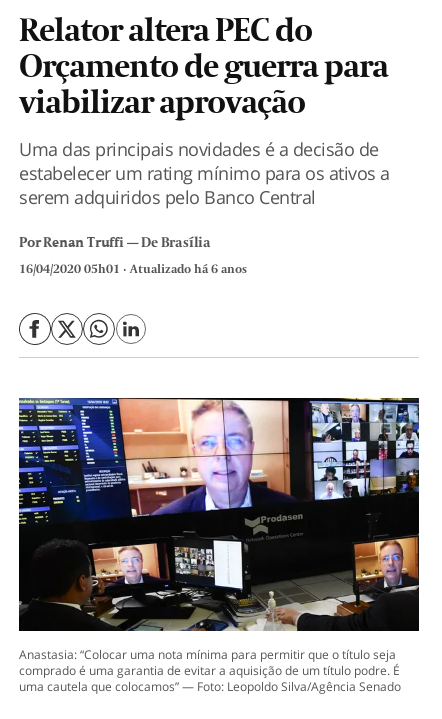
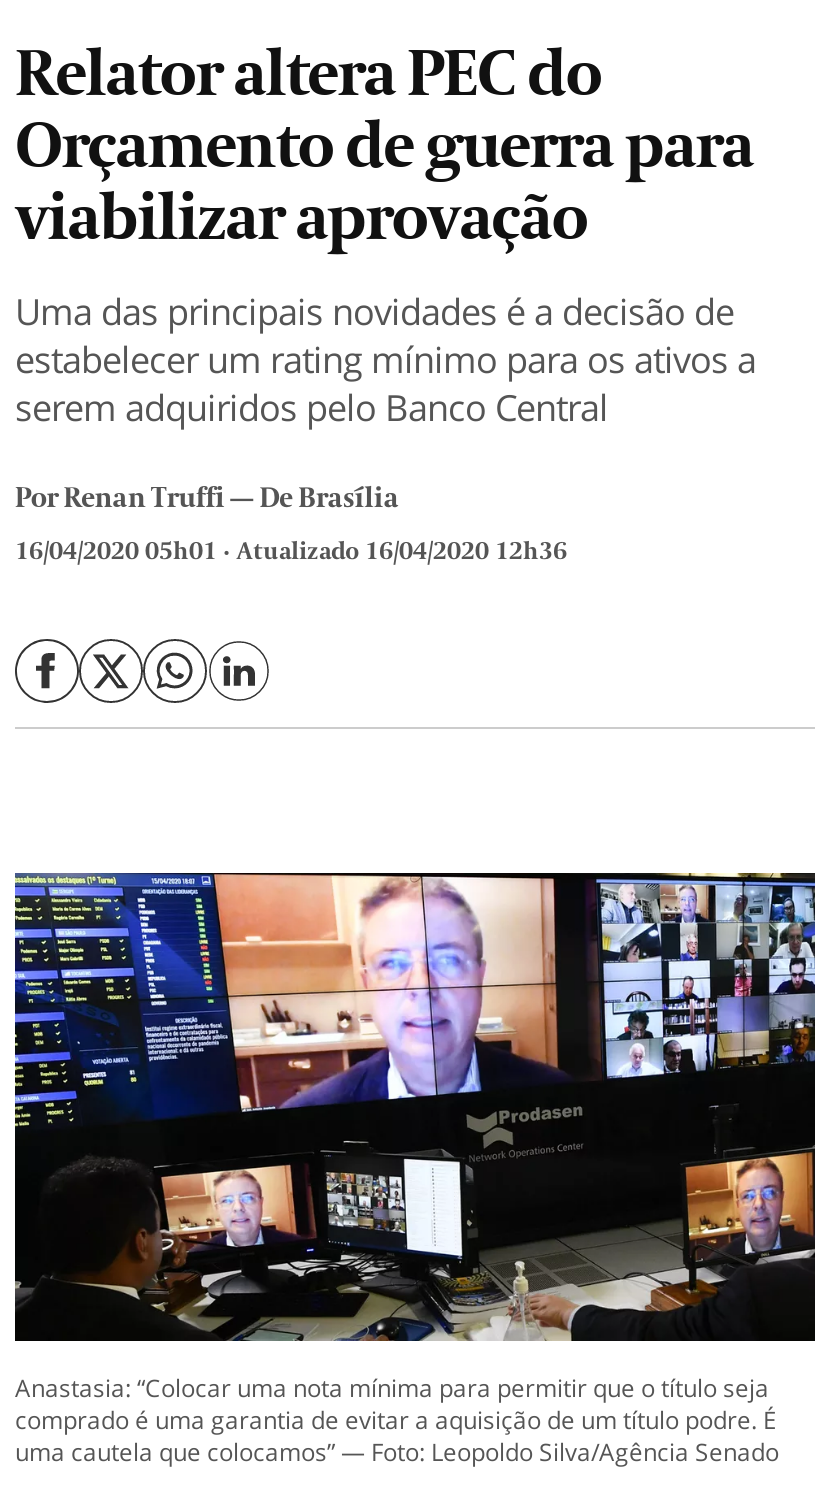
- 16/04/2020 05h01 Atualizado há 6 anos
+ 16/04/2020 05h01 Atualizado 16/04/2020 12h36
